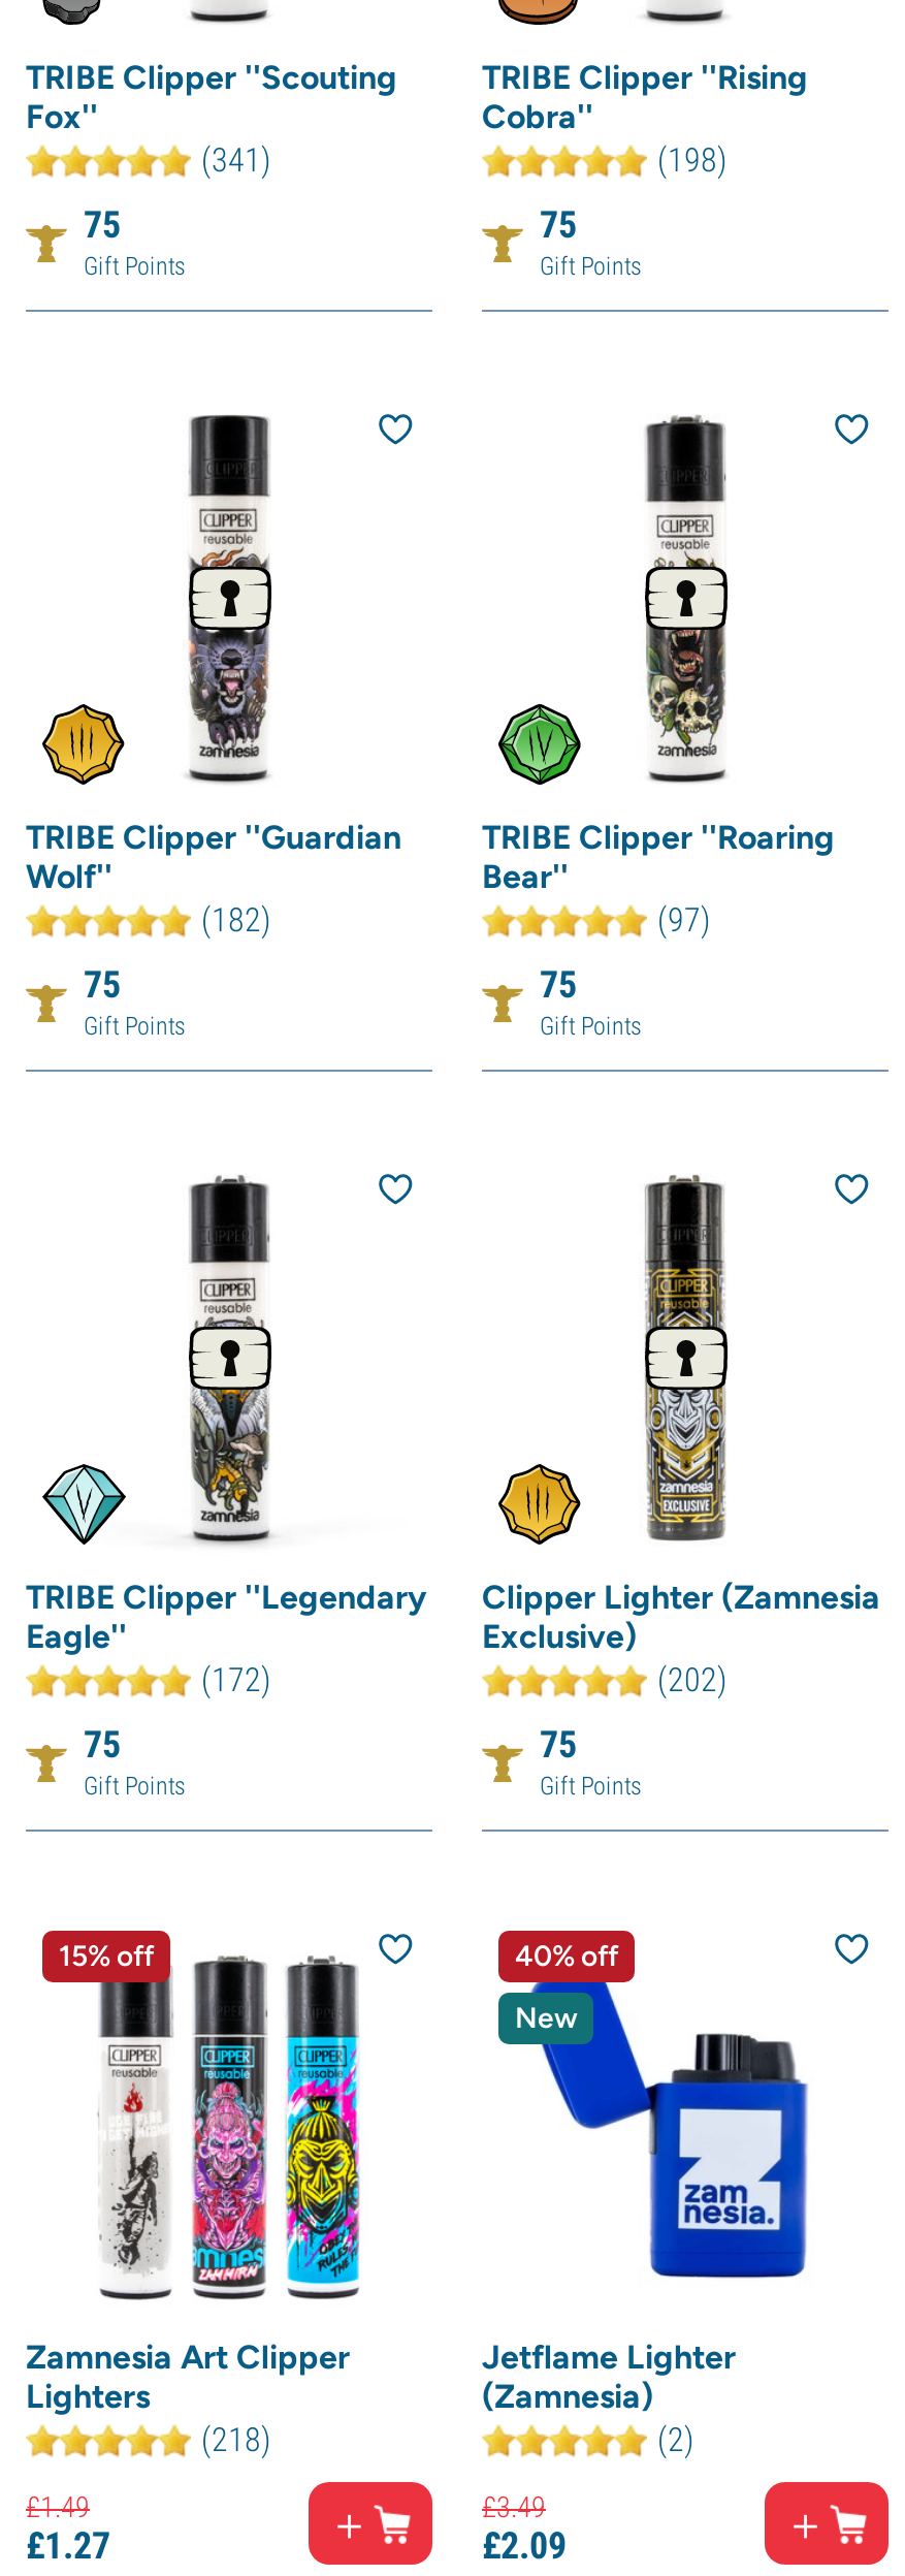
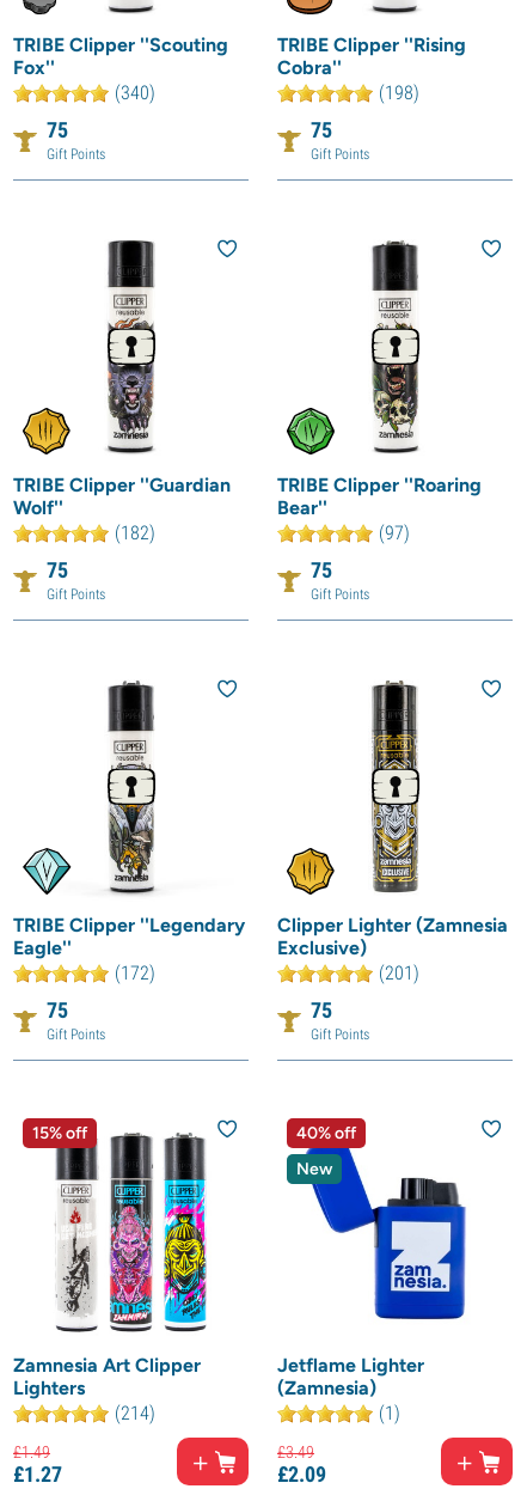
- (341)
+ (340)

- (202)
+ (201)

- (218)
+ (214)

- (2)
+ (1)
